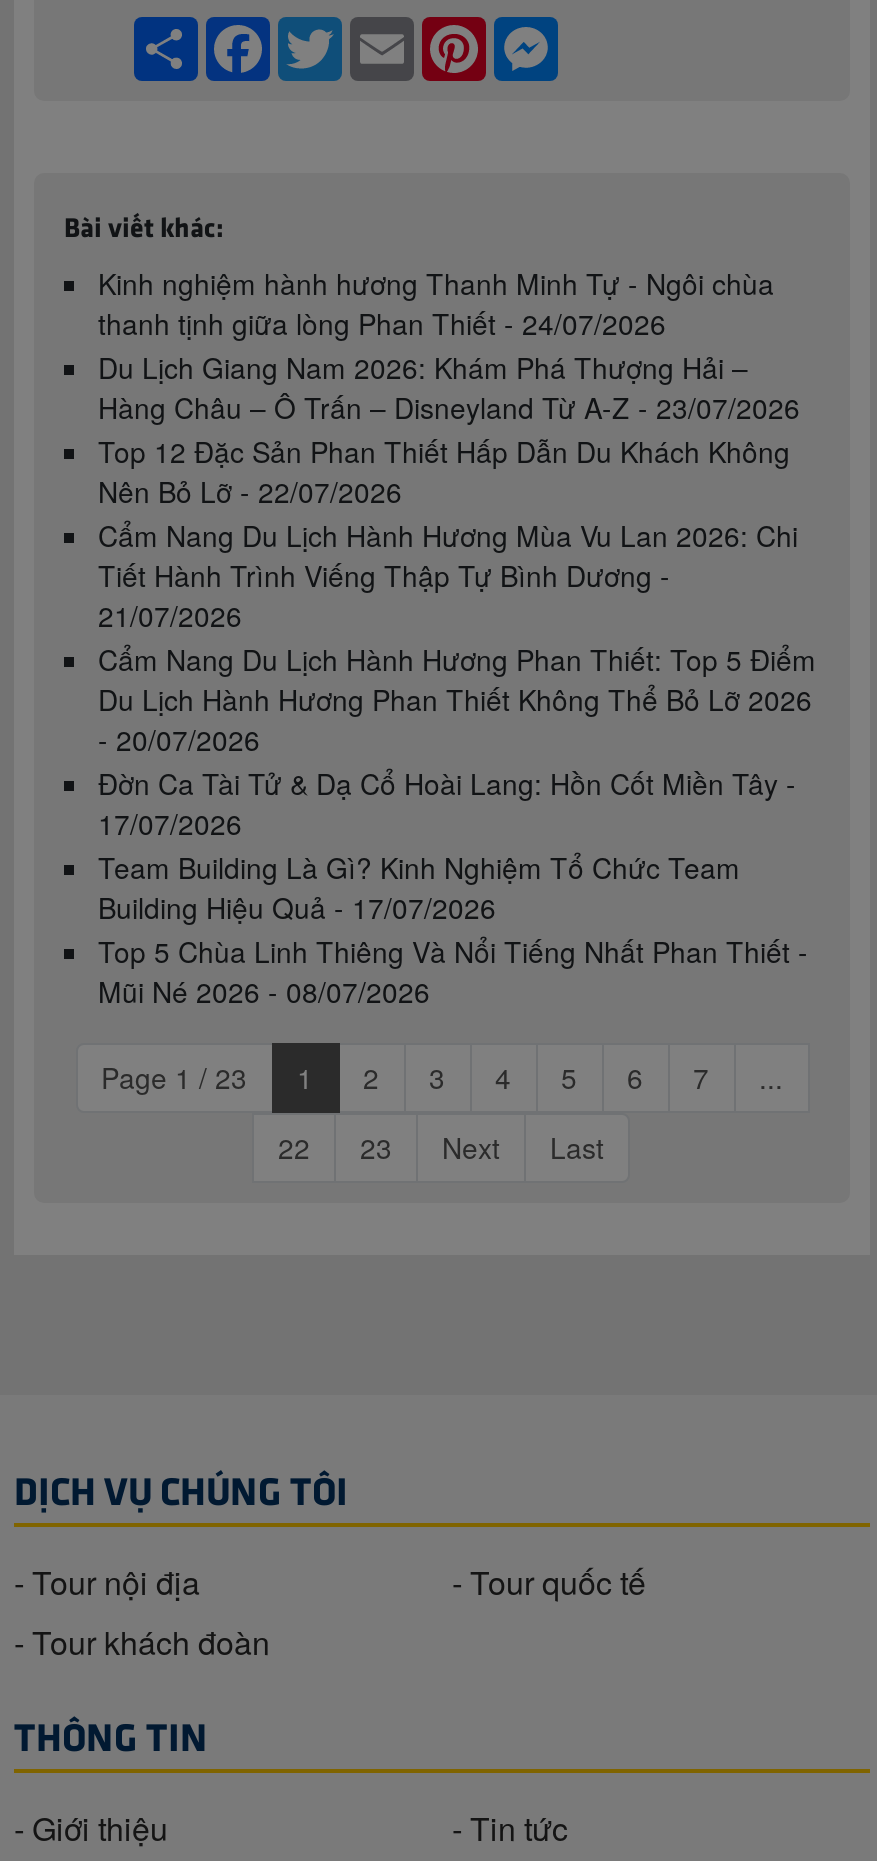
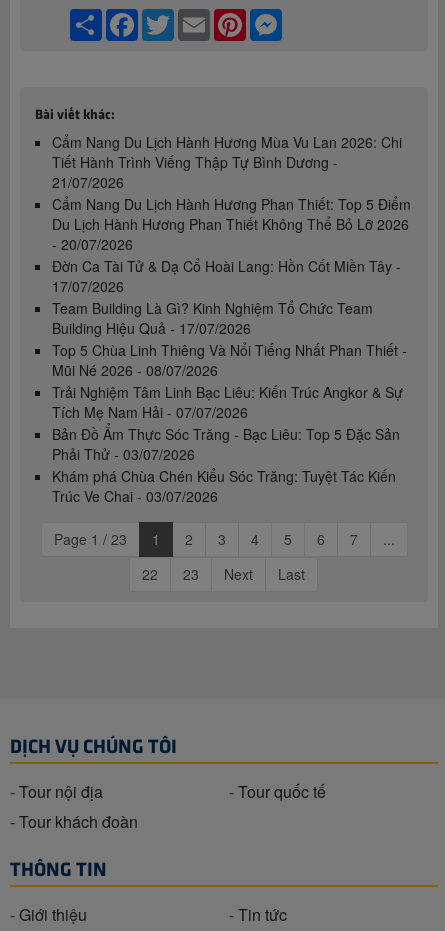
- Kinh nghiệm hành hương Thanh Minh Tự - Ngôi chùa
- thanh tịnh giữa lòng Phan Thiết - 24/07/2026
- Du Lịch Giang Nam 2026: Khám Phá Thượng Hải –
- Hàng Châu – Ô Trấn – Disneyland Từ A-Z - 23/07/2026
- Top 12 Đặc Sản Phan Thiết Hấp Dẫn Du Khách Không
- Nên Bỏ Lỡ - 22/07/2026

moved up: Cẩm Nang Du Lịch Hành Hương Mùa Vu Lan 2026: Chi | Tiết Hành Trình Viếng Thập Tự Bình Dương - | 21/07/2026 | ... | Top 5 Chùa Linh Thiêng Và Nổi Tiếng Nhất Phan Thiết - | Mũi Né 2026 - 08/07/2026

+ Trải Nghiệm Tâm Linh Bạc Liêu: Kiến Trúc Angkor & Sự
+ Tích Mẹ Nam Hải - 07/07/2026
+ Bản Đồ Ẩm Thực Sóc Trăng - Bạc Liêu: Top 5 Đặc Sản
+ Phải Thử - 03/07/2026
+ Khám phá Chùa Chén Kiểu Sóc Trăng: Tuyệt Tác Kiến
+ Trúc Ve Chai - 03/07/2026
